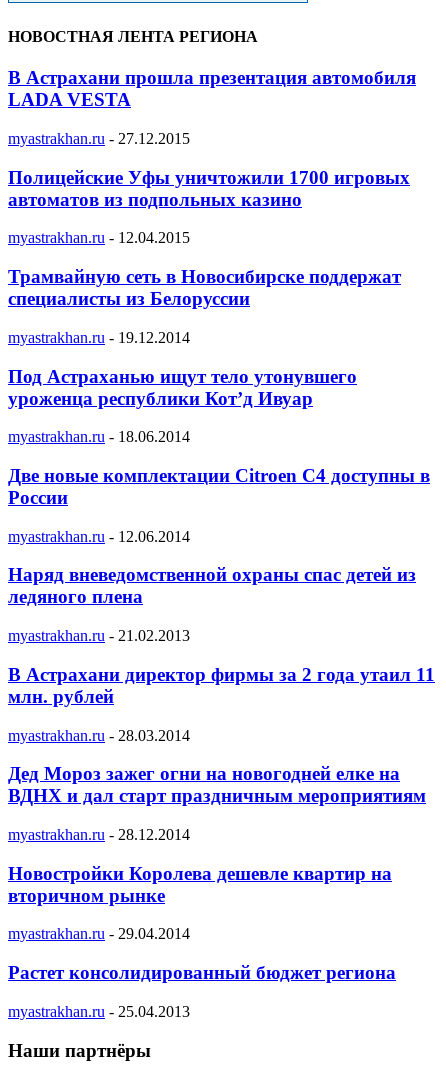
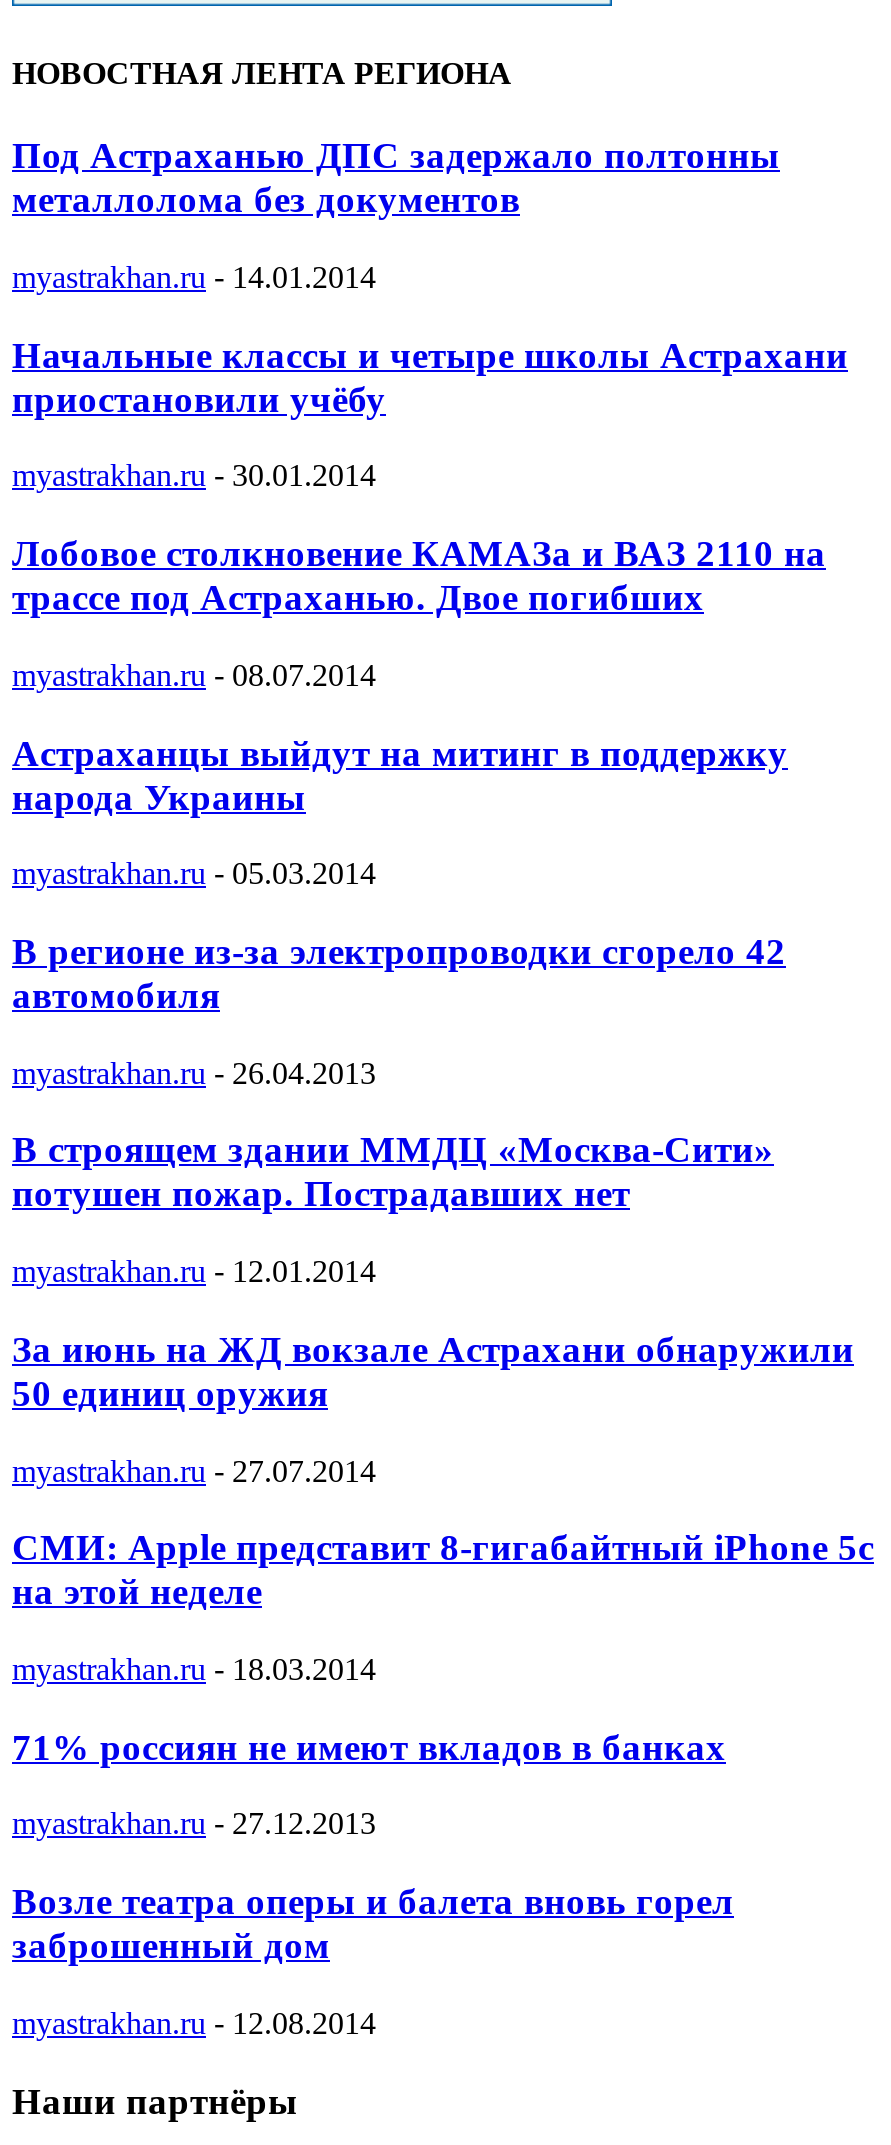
- В Астрахани прошла презентация автомобиля
- LADA VESTA
+ Под Астраханью ДПС задержало полтонны
+ металлолома без документов

- myastrakhan.ru - 27.12.2015
+ myastrakhan.ru - 14.01.2014

- Полицейские Уфы уничтожили 1700 игровых
- автоматов из подпольных казино
+ Начальные классы и четыре школы Астрахани
+ приостановили учёбу

- myastrakhan.ru - 12.04.2015
+ myastrakhan.ru - 30.01.2014

- Трамвайную сеть в Новосибирске поддержат
- специалисты из Белоруссии
+ Лобовое столкновение КАМАЗа и ВАЗ 2110 на
+ трассе под Астраханью. Двое погибших

- myastrakhan.ru - 19.12.2014
+ myastrakhan.ru - 08.07.2014

- Под Астраханью ищут тело утонувшего
- уроженца республики Кот’д Ивуар
+ Астраханцы выйдут на митинг в поддержку
+ народа Украины

- myastrakhan.ru - 18.06.2014
+ myastrakhan.ru - 05.03.2014

- Две новые комплектации Citroen C4 доступны в
- России
+ В регионе из-за электропроводки сгорело 42
+ автомобиля

- myastrakhan.ru - 12.06.2014
+ myastrakhan.ru - 26.04.2013

- Наряд вневедомственной охраны спас детей из
- ледяного плена
+ В строящем здании ММДЦ «Москва-Сити»
+ потушен пожар. Пострадавших нет

- myastrakhan.ru - 21.02.2013
+ myastrakhan.ru - 12.01.2014

- В Астрахани директор фирмы за 2 года утаил 11
- млн. рублей
+ За июнь на ЖД вокзале Астрахани обнаружили
+ 50 единиц оружия

- myastrakhan.ru - 28.03.2014
+ myastrakhan.ru - 27.07.2014

- Дед Мороз зажег огни на новогодней елке на
- ВДНХ и дал старт праздничным мероприятиям
+ СМИ: Apple представит 8-гигабайтный iPhone 5c
+ на этой неделе

- myastrakhan.ru - 28.12.2014
+ myastrakhan.ru - 18.03.2014

- Новостройки Королева дешевле квартир на
- вторичном рынке
+ 71% россиян не имеют вкладов в банках

- myastrakhan.ru - 29.04.2014
+ myastrakhan.ru - 27.12.2013

- Растет консолидированный бюджет региона
+ Возле театра оперы и балета вновь горел
+ заброшенный дом

- myastrakhan.ru - 25.04.2013
+ myastrakhan.ru - 12.08.2014
